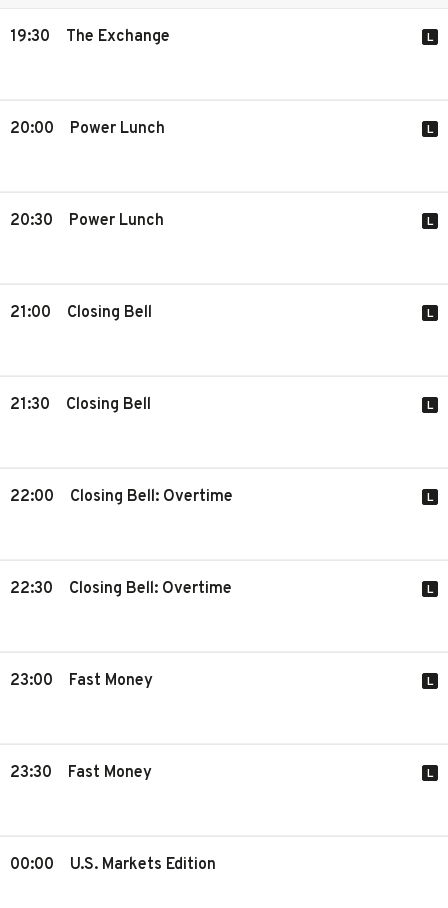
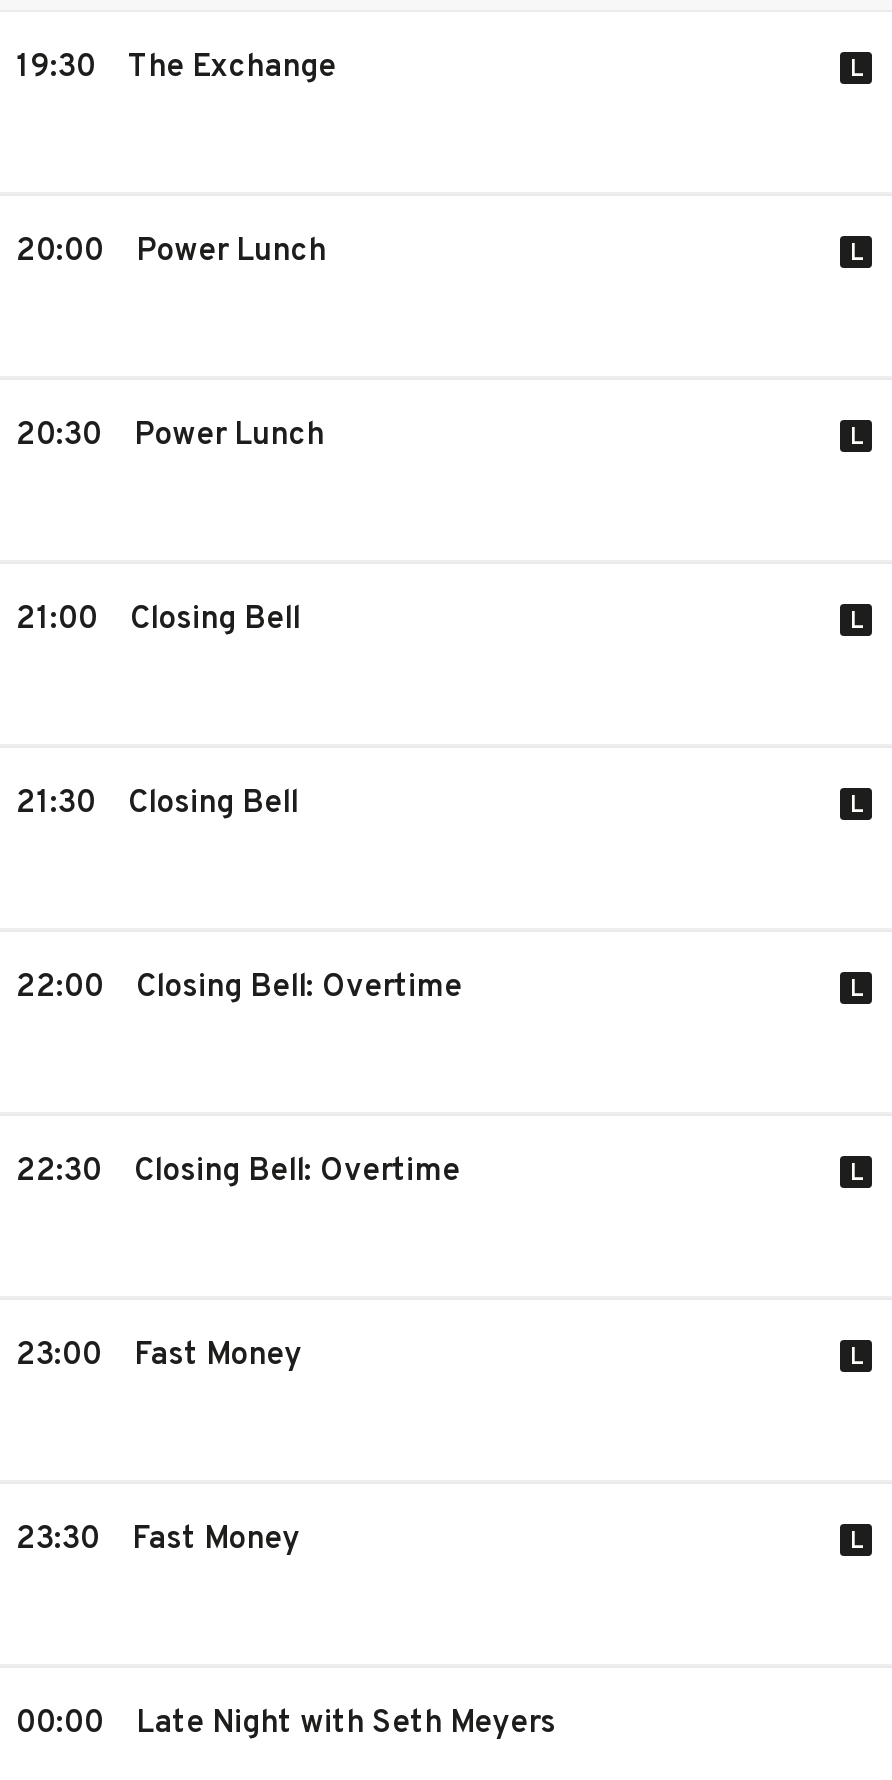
- U.S. Markets Edition
+ Late Night with Seth Meyers
